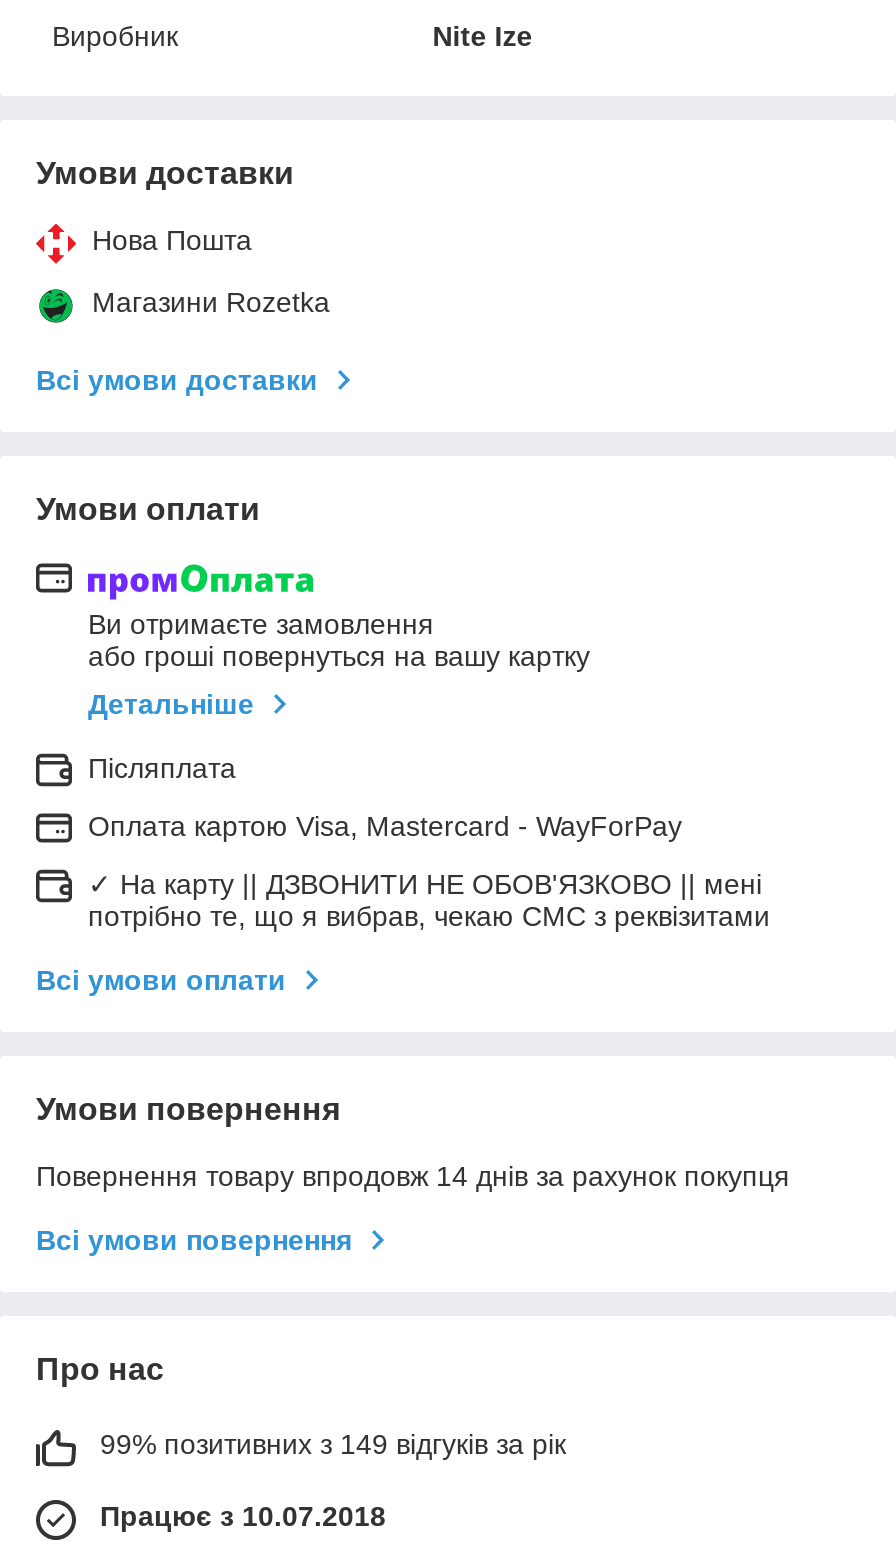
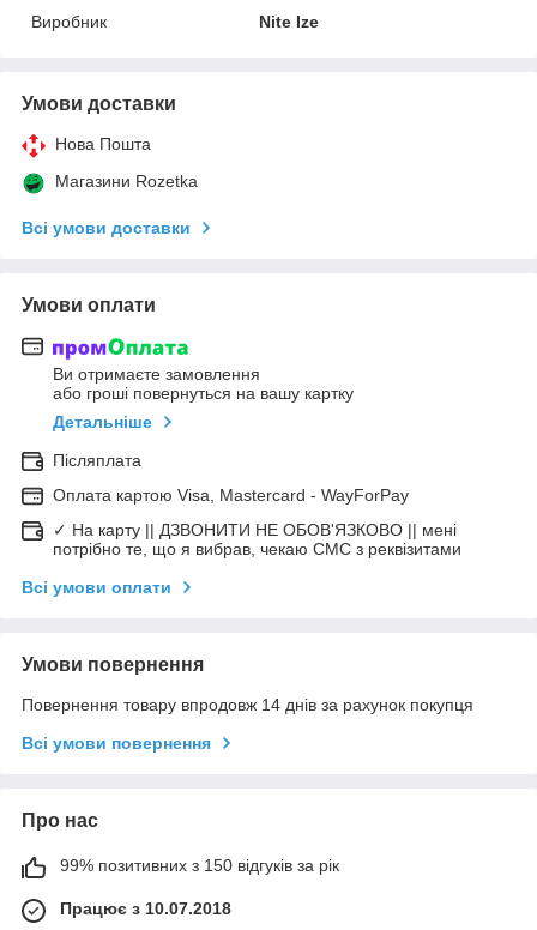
- 99% позитивних з 149 відгуків за рік
+ 99% позитивних з 150 відгуків за рік
